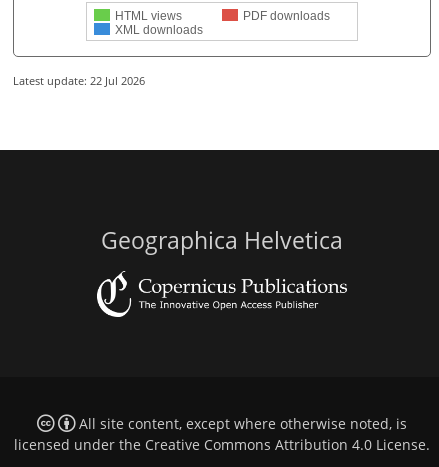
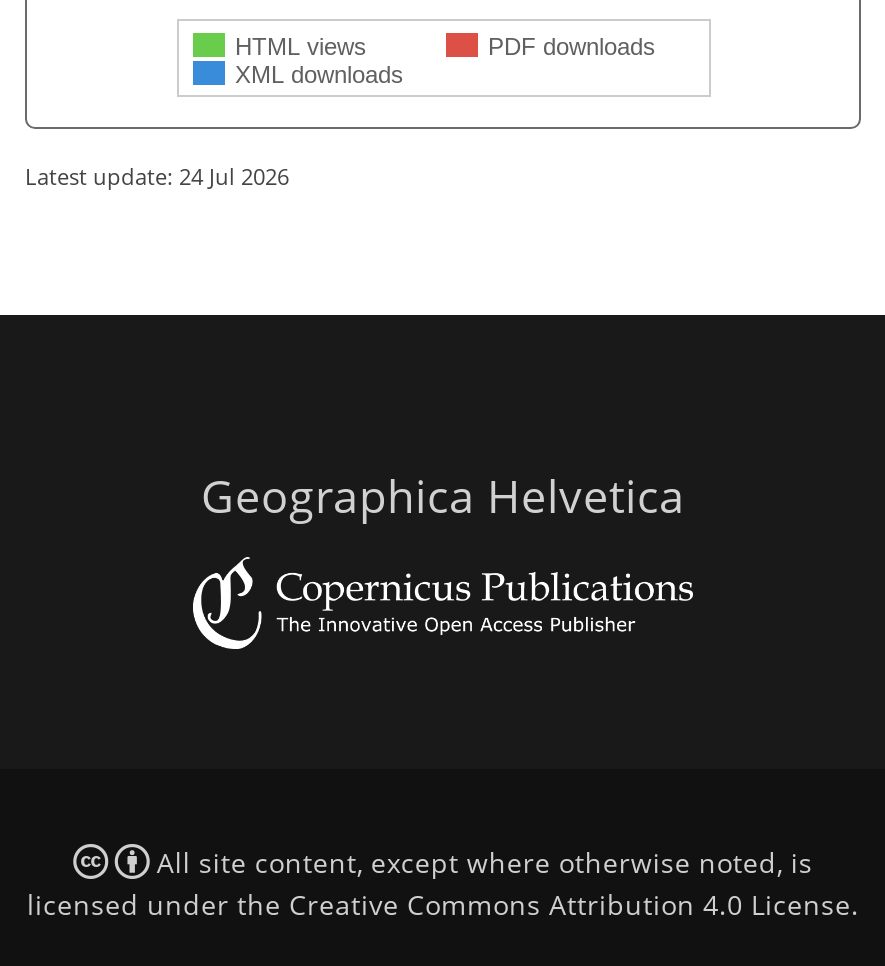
- Latest update: 22 Jul 2026
+ Latest update: 24 Jul 2026
